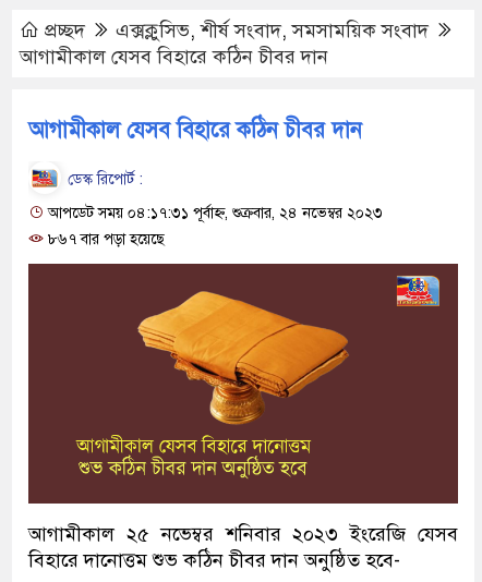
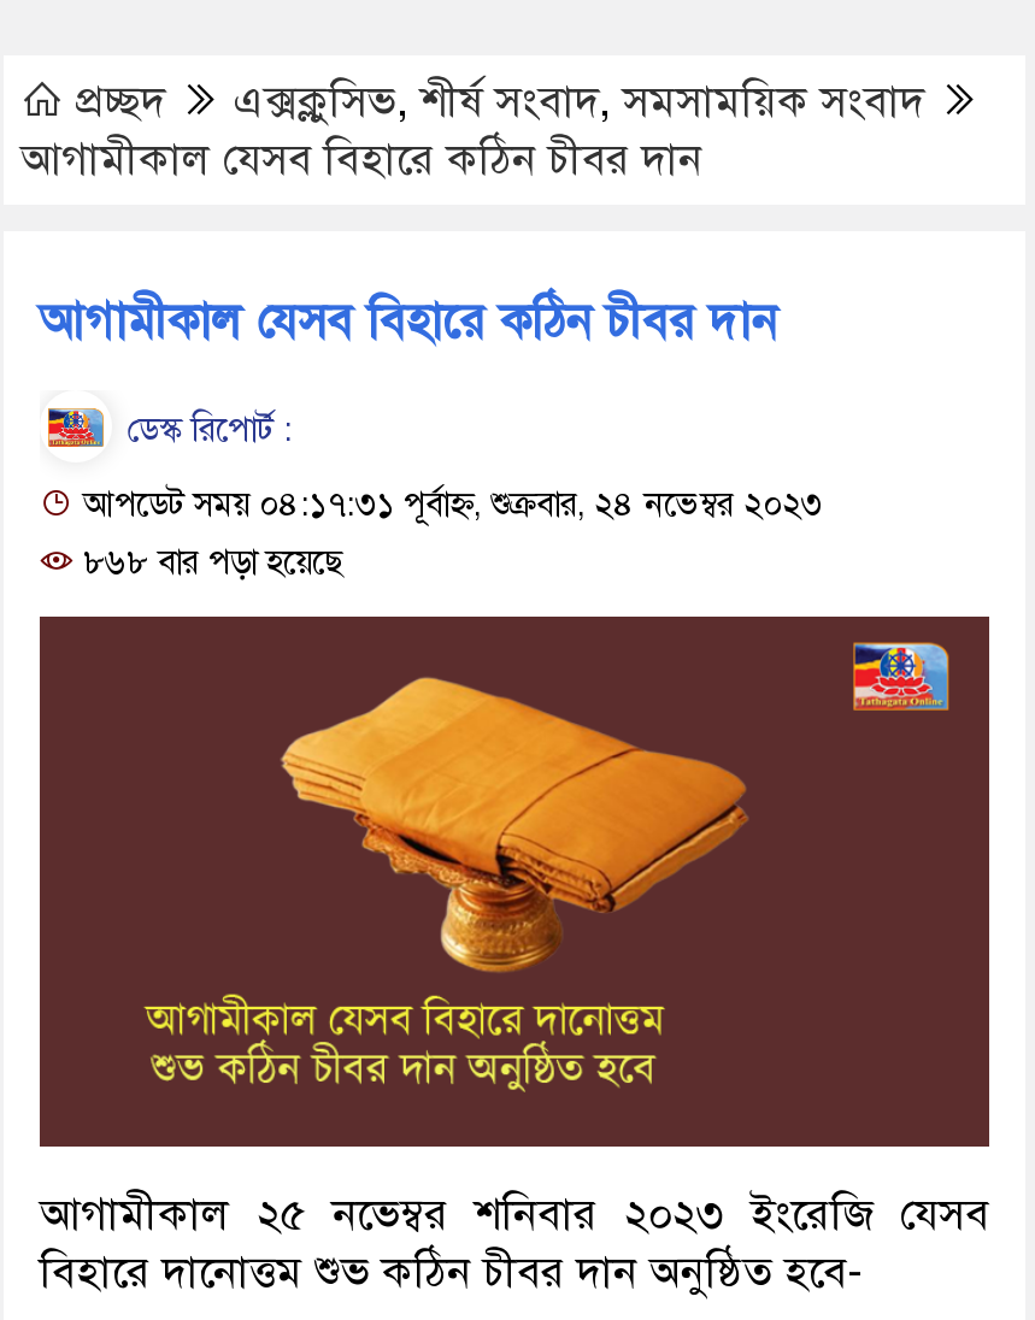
- ৮৬৭ বার পড়া হয়েছে
+ ৮৬৮ বার পড়া হয়েছে
